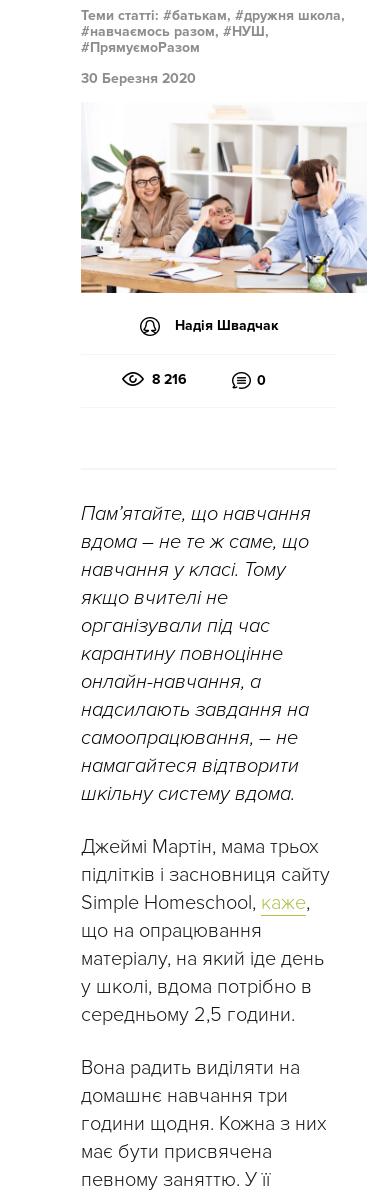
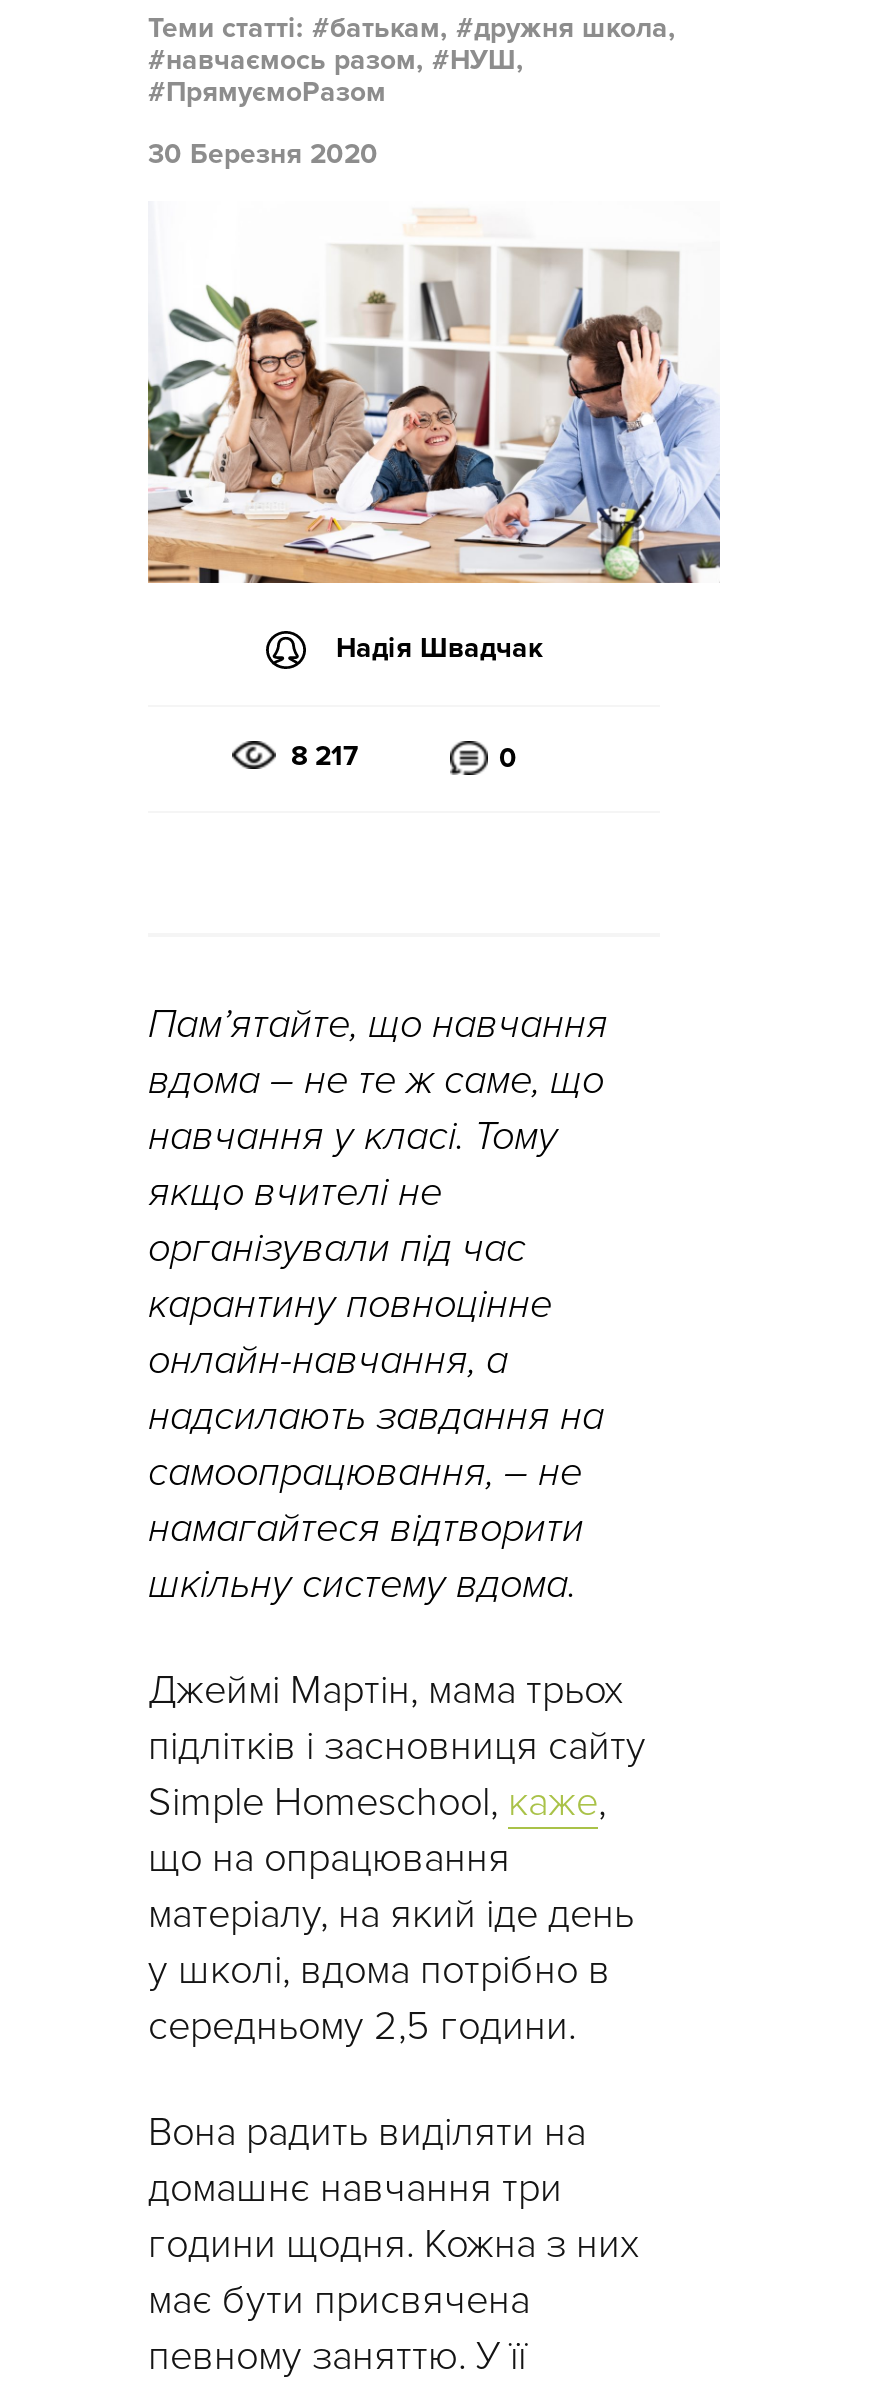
- 8 216
+ 8 217
